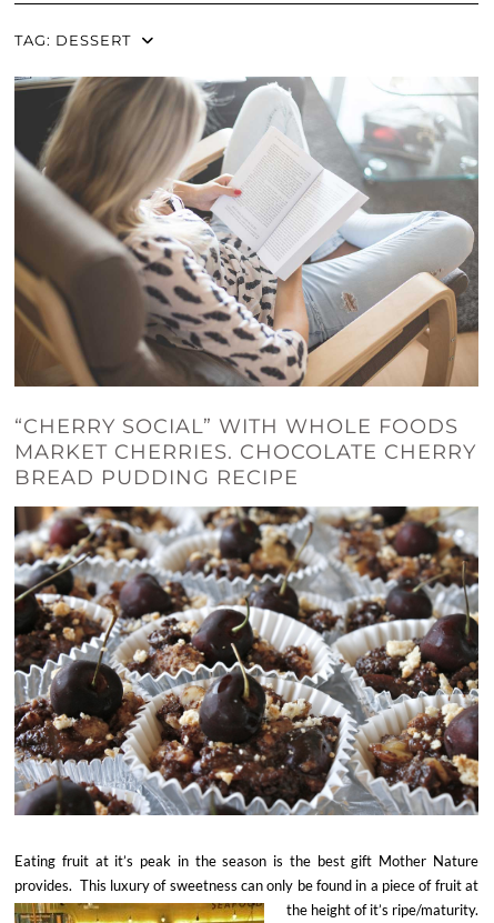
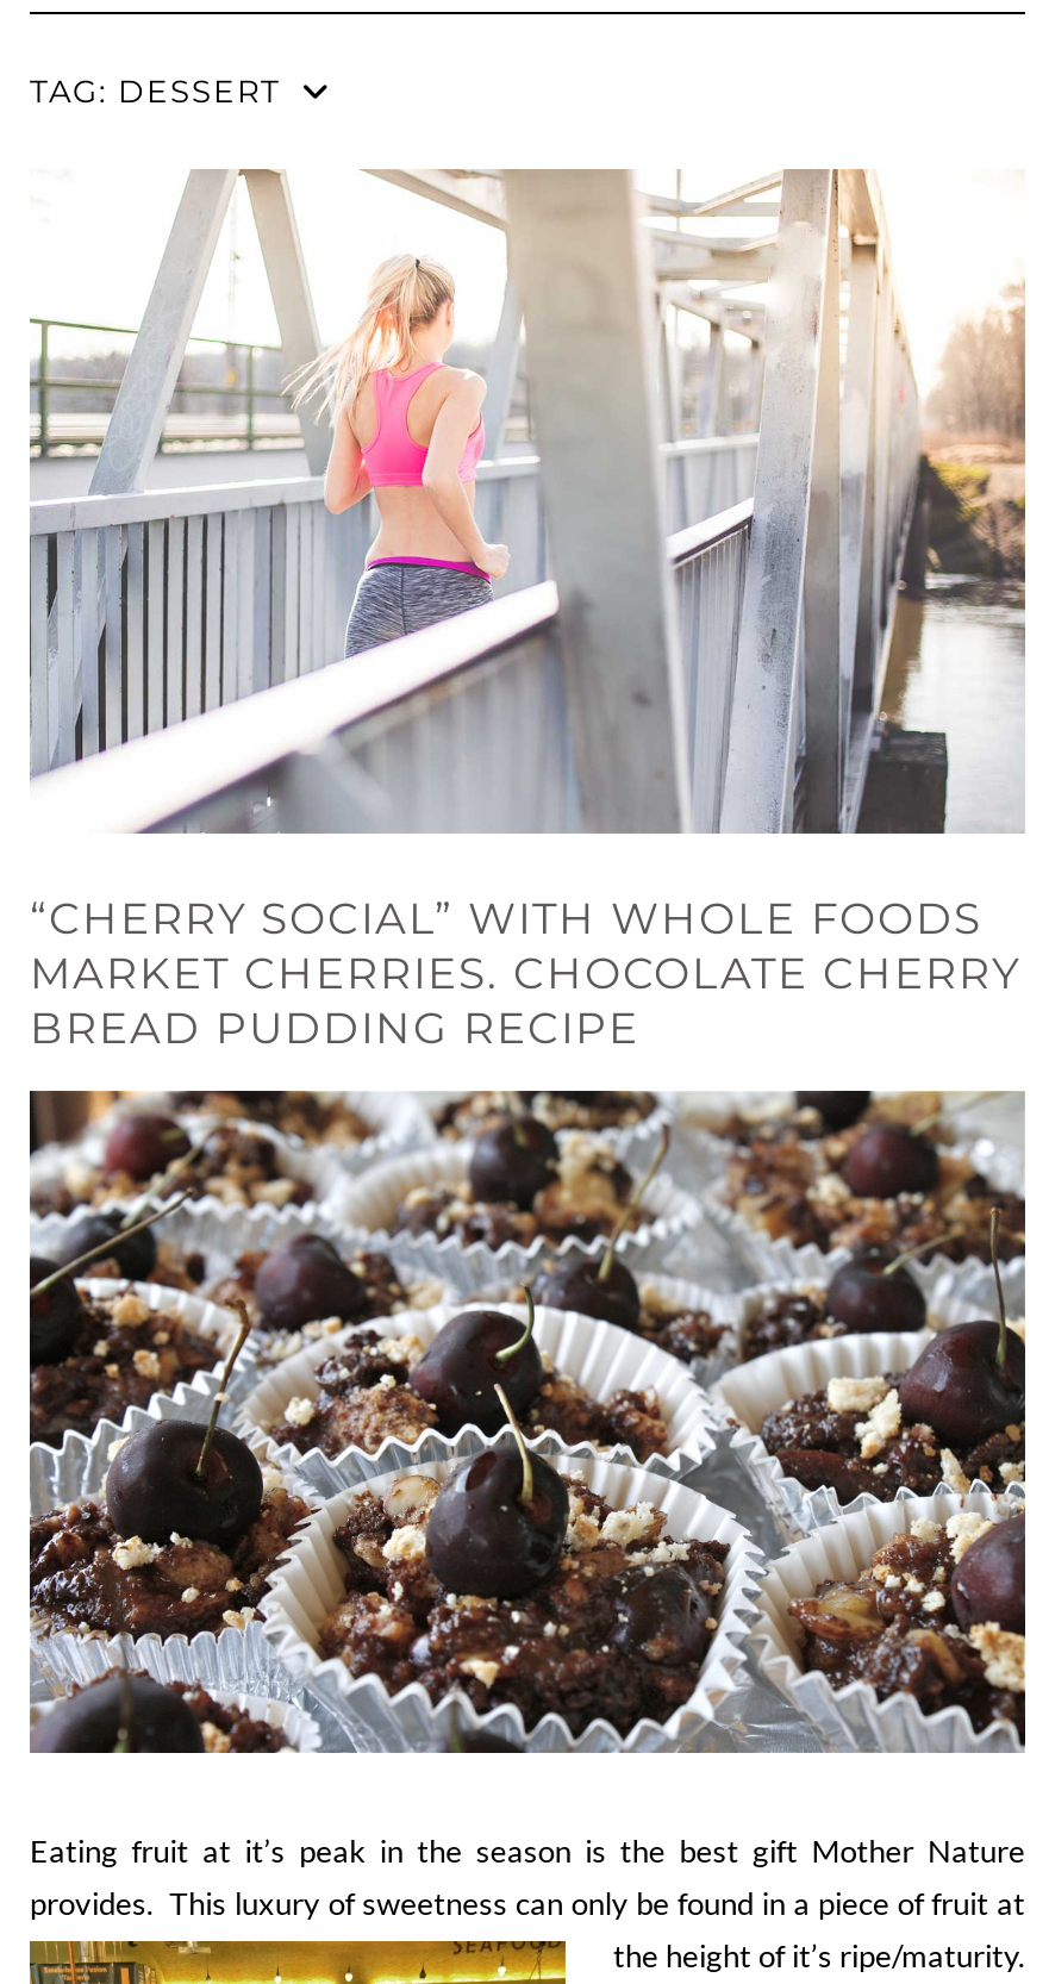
- [image]
+ [image]
